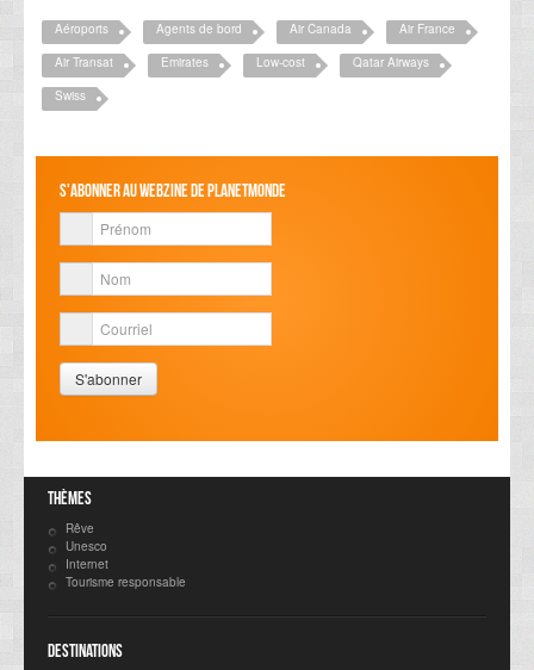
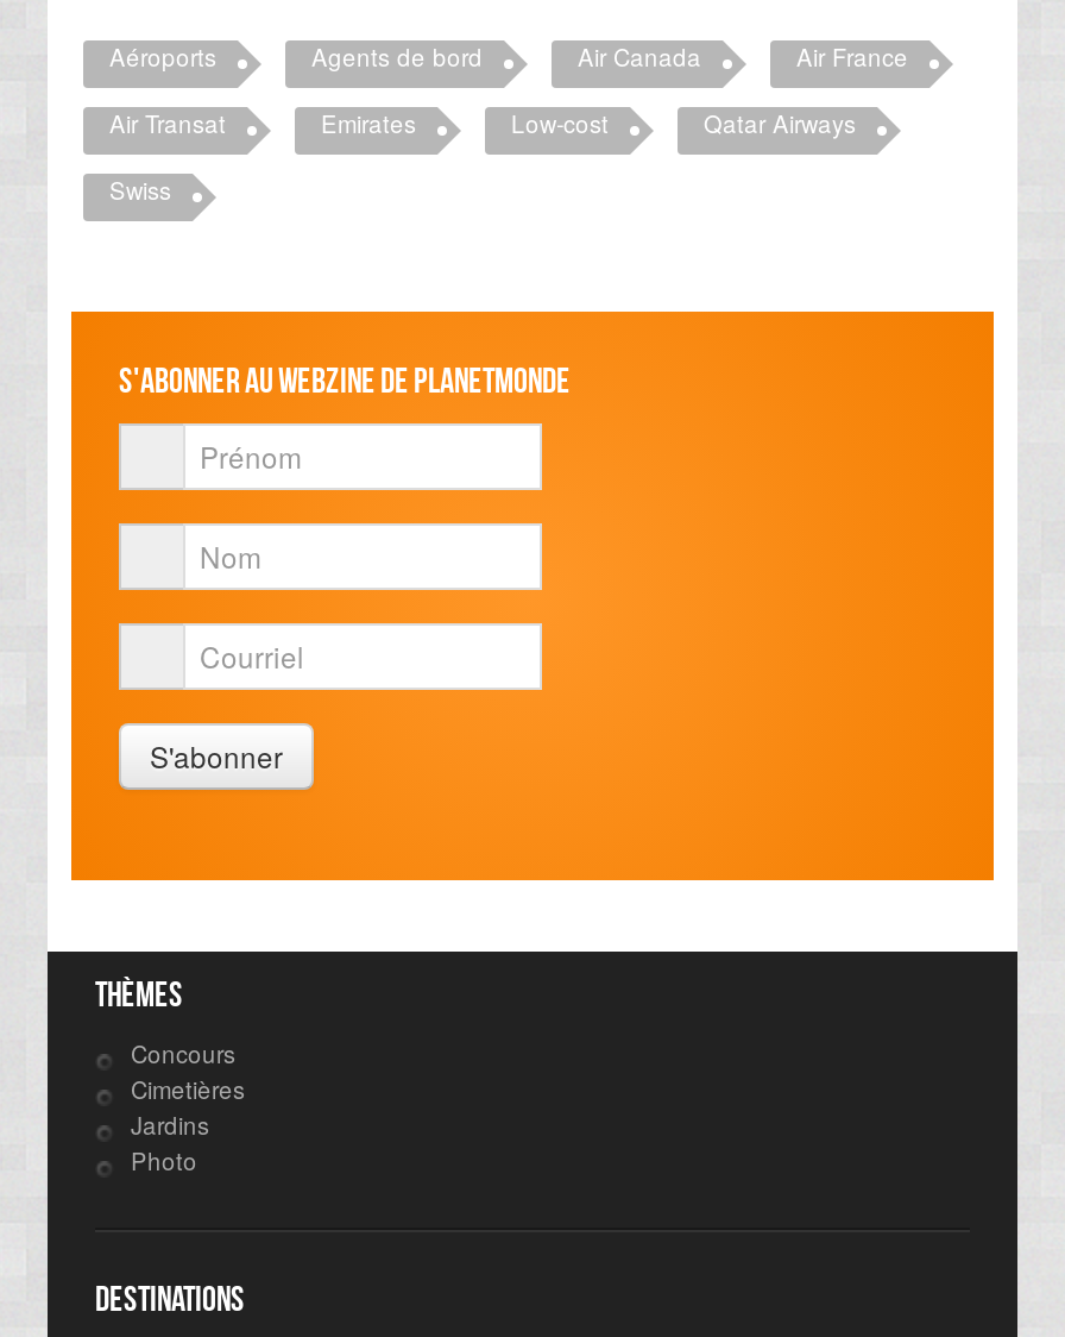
- Rêve
- Unesco
- Internet
- Tourisme responsable
+ Concours
+ Cimetières
+ Jardins
+ Photo
